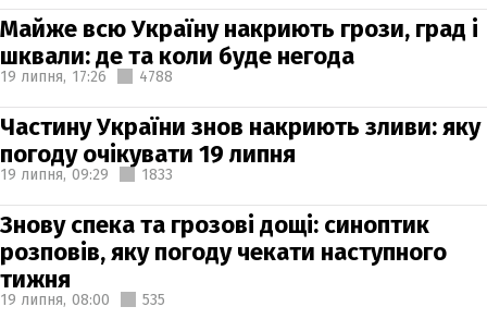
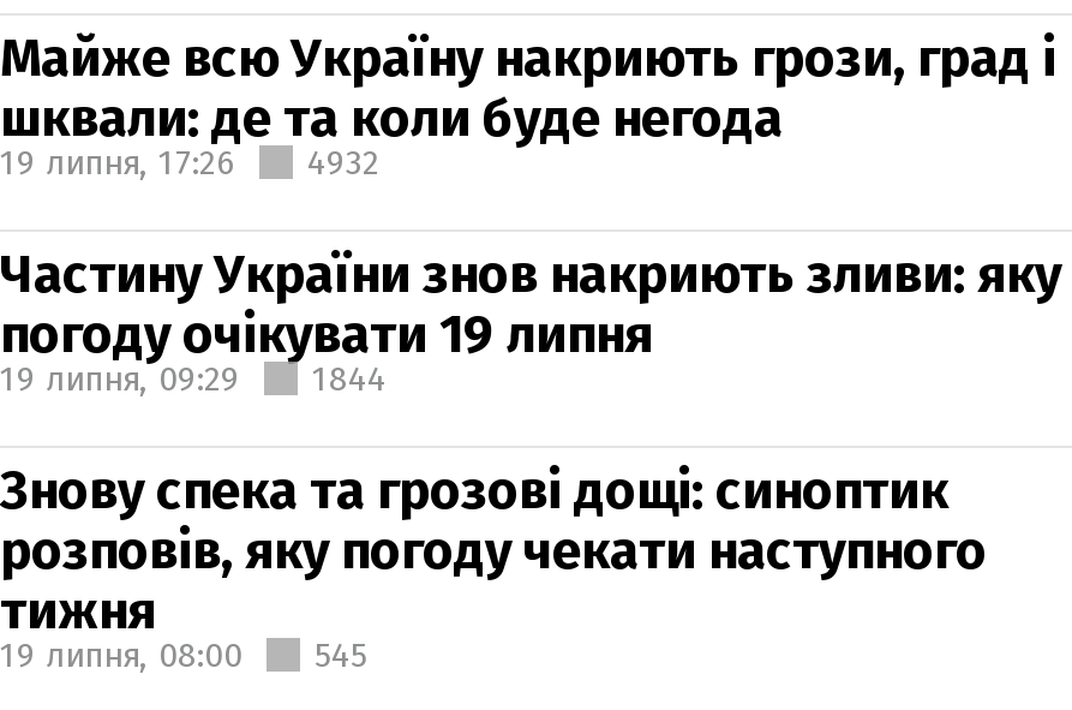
- 19 липня, 17:26 4788
+ 19 липня, 17:26 4932

- 19 липня, 09:29 1833
+ 19 липня, 09:29 1844

- 19 липня, 08:00 535
+ 19 липня, 08:00 545
